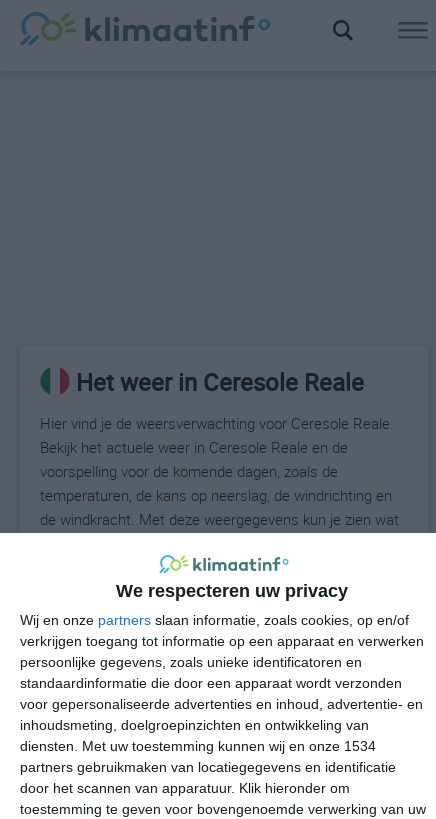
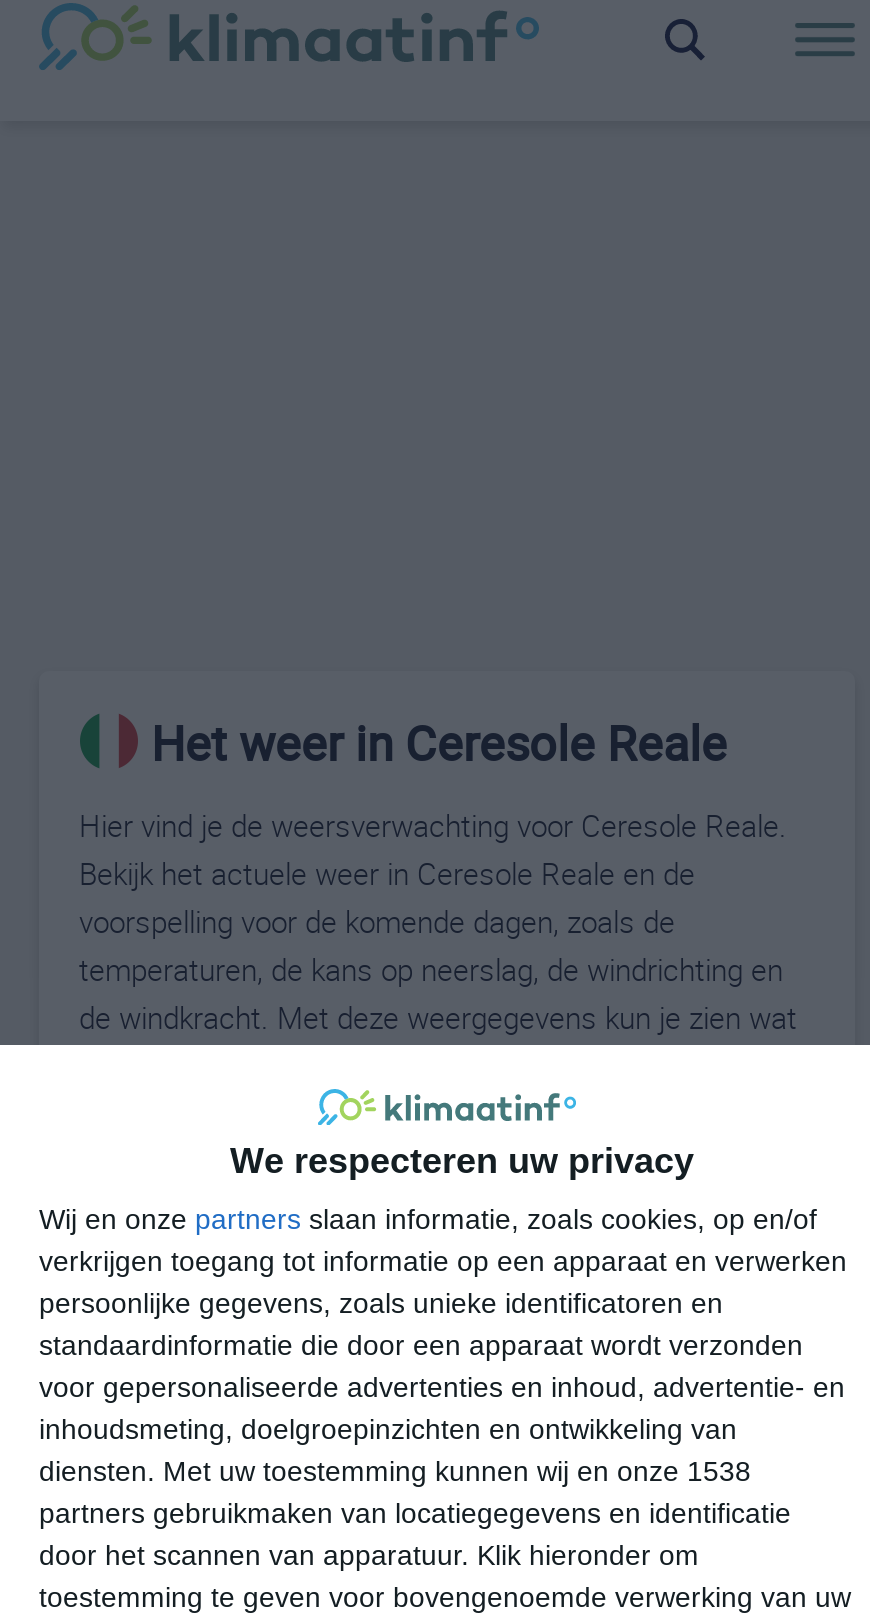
- diensten. Met uw toestemming kunnen wij en onze 1534
+ diensten. Met uw toestemming kunnen wij en onze 1538
